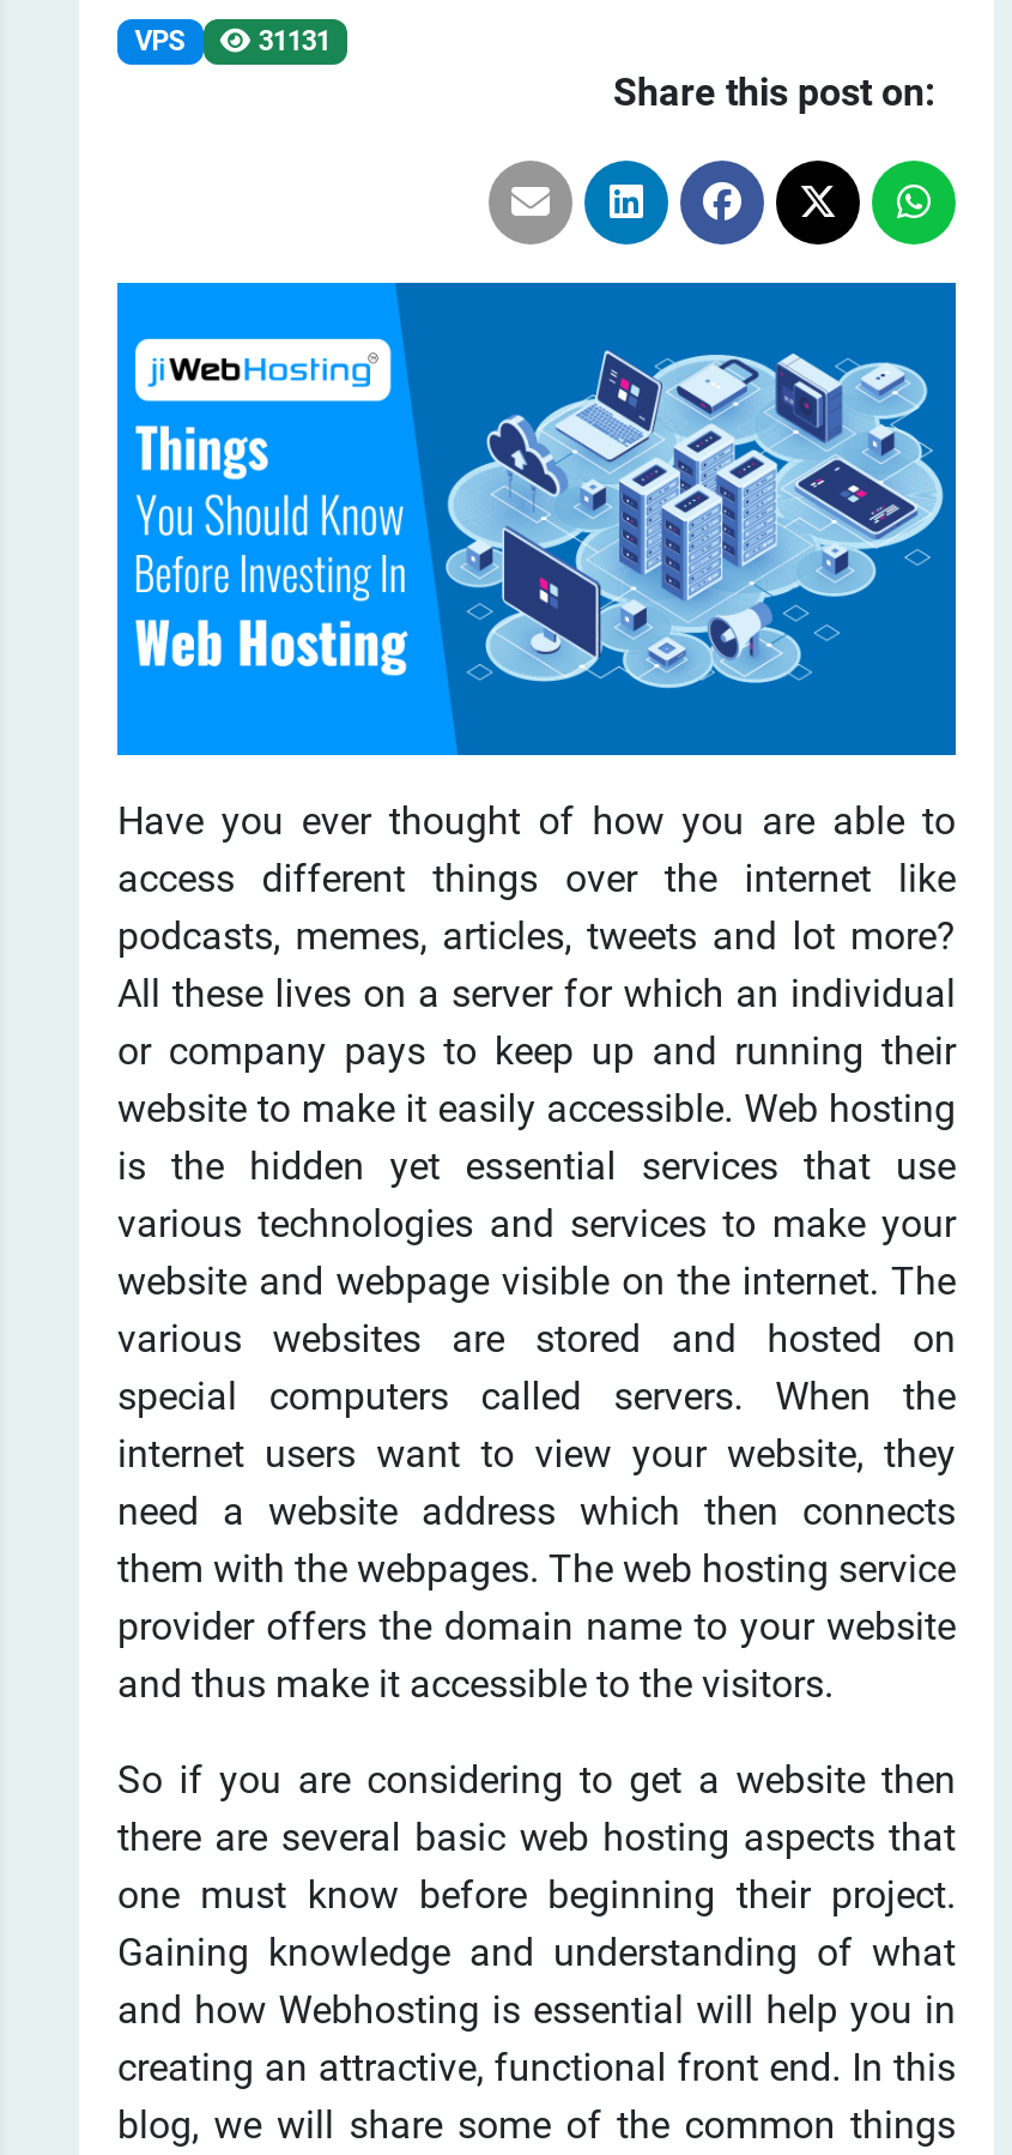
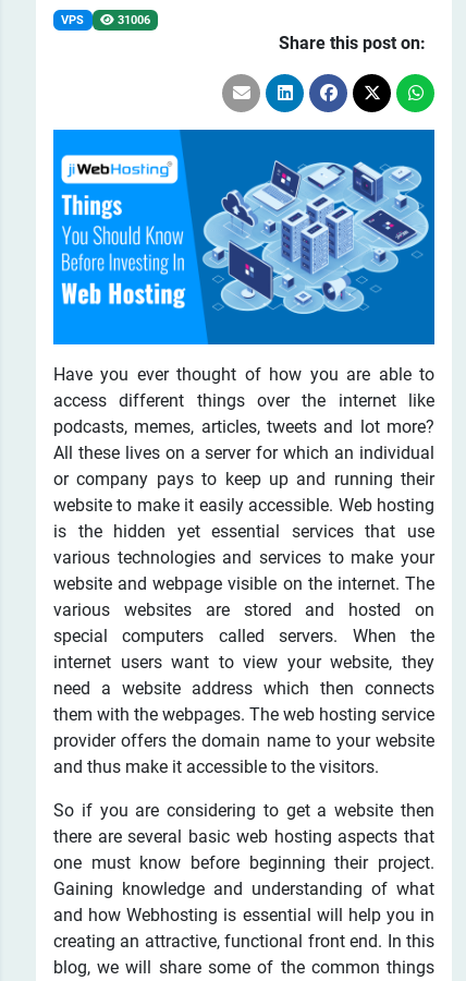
- 31131
+ 31006
